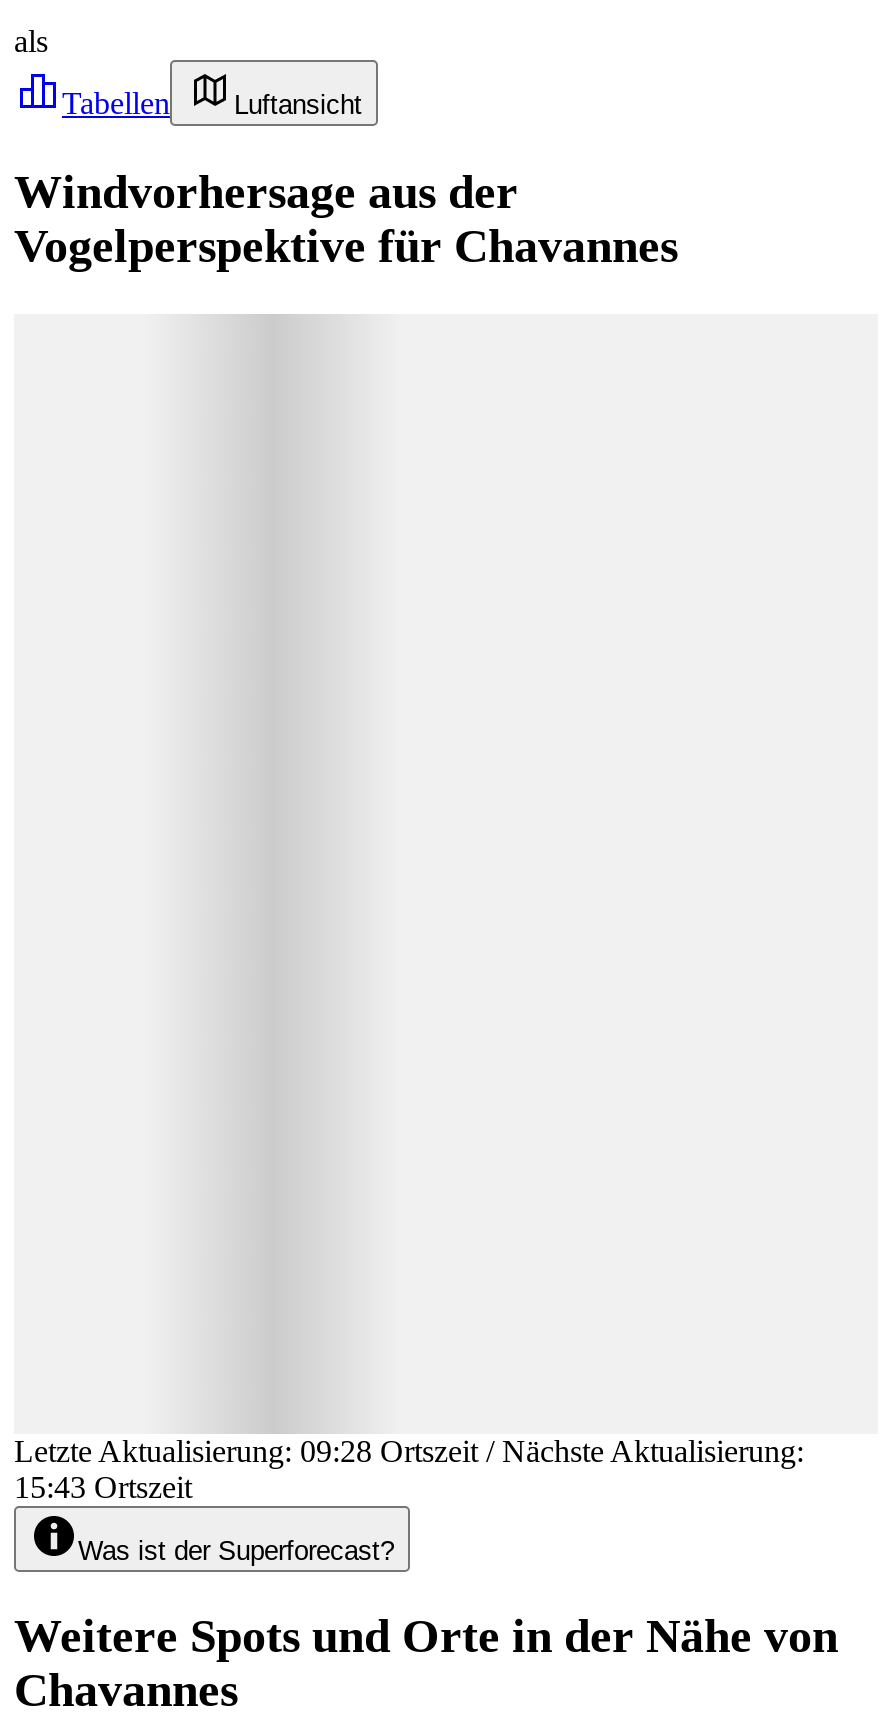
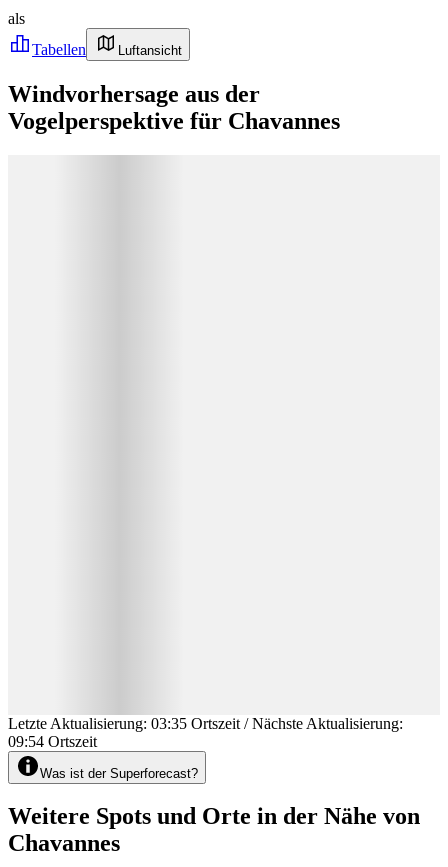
- Letzte Aktualisierung: 09:28 Ortszeit / Nächste Aktualisierung:
+ Letzte Aktualisierung: 03:35 Ortszeit / Nächste Aktualisierung:

- 15:43 Ortszeit
+ 09:54 Ortszeit
